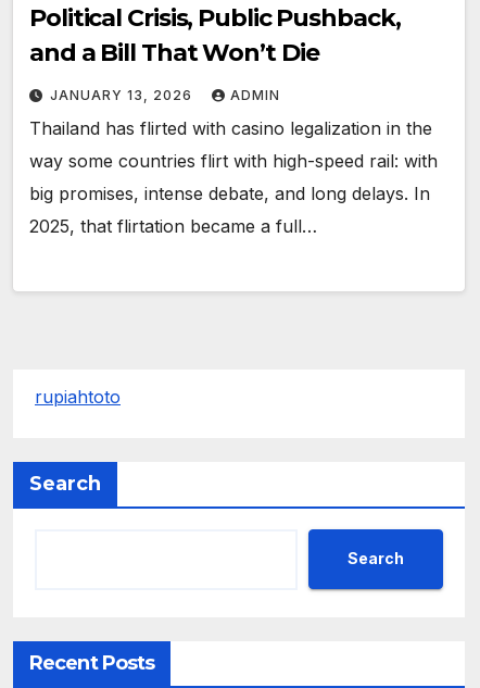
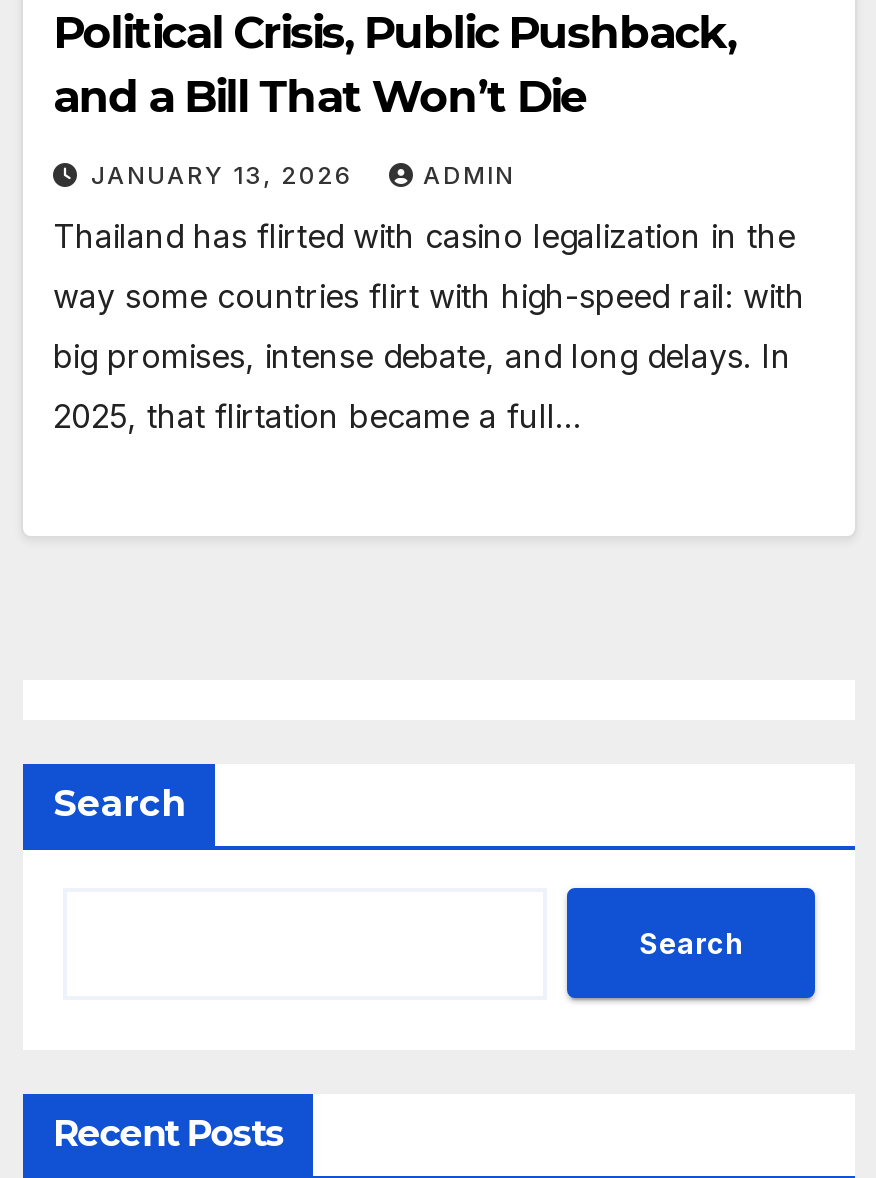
- rupiahtoto
